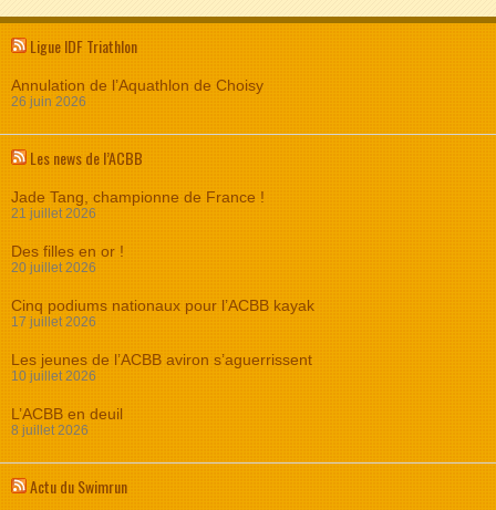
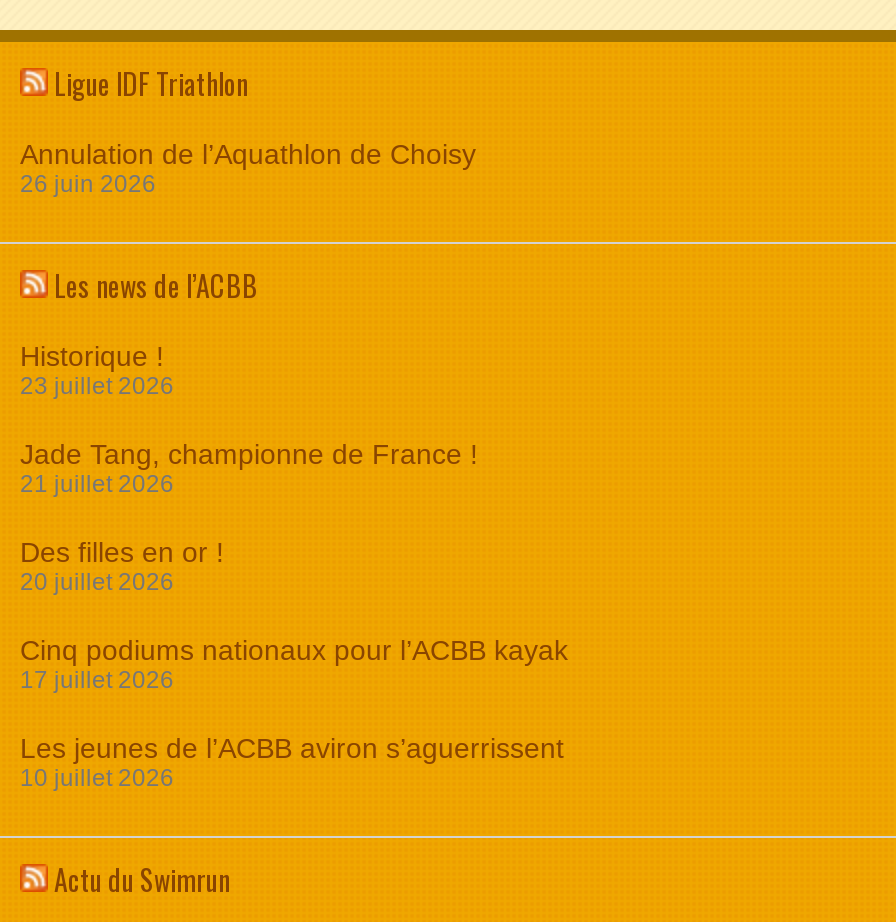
+ Historique !
+ 23 juillet 2026

moved down: Jade Tang, championne de France ! | 21 juillet 2026 | Des filles en or ! | 20 juillet 2026 | Cinq podiums nationaux pour l’ACBB kayak | 17 juillet 2026 | Les jeunes de l’ACBB aviron s’aguerrissent | 10 juillet 2026

- L’ACBB en deuil
- 8 juillet 2026
